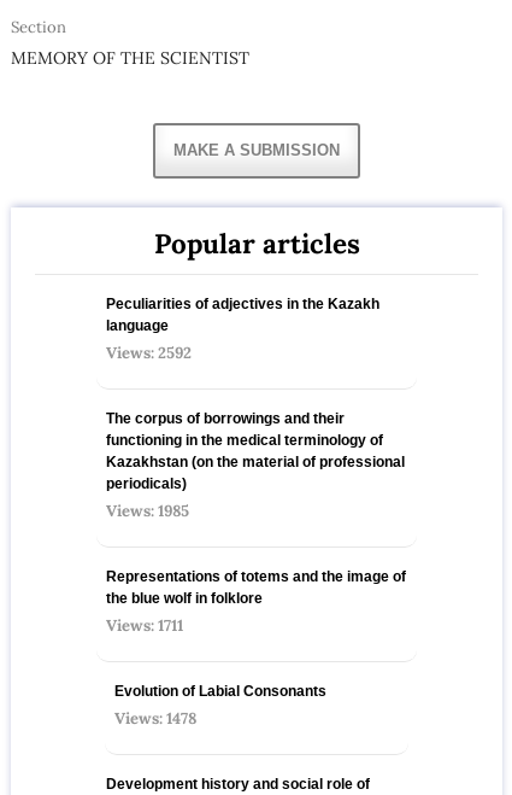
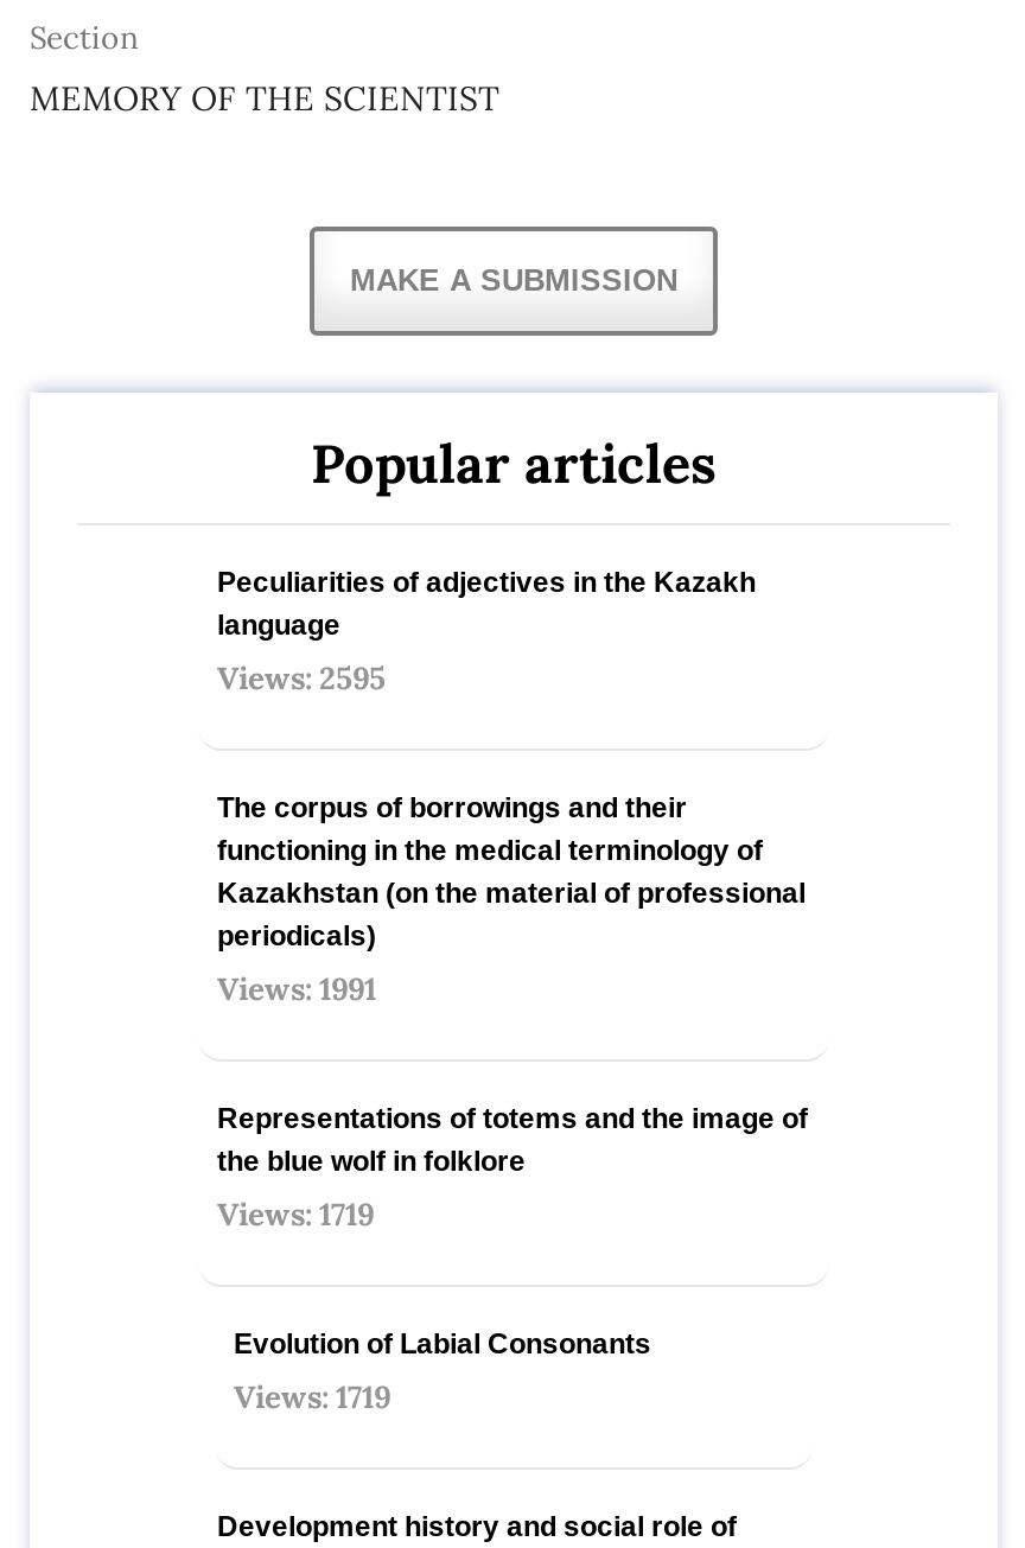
- Views: 2592
+ Views: 2595

- Views: 1985
+ Views: 1991

- Views: 1711
+ Views: 1719

- Views: 1478
+ Views: 1719
